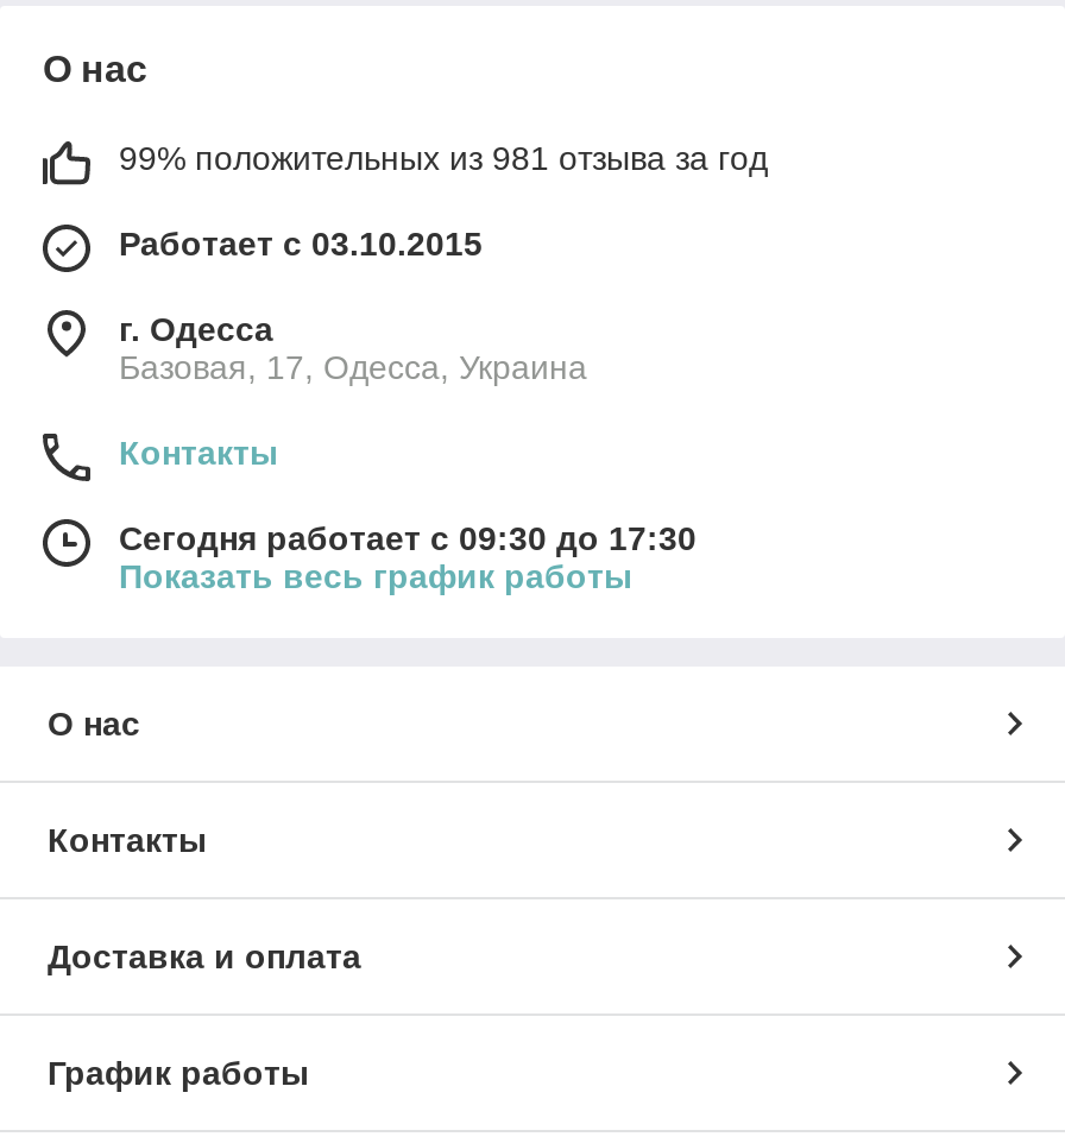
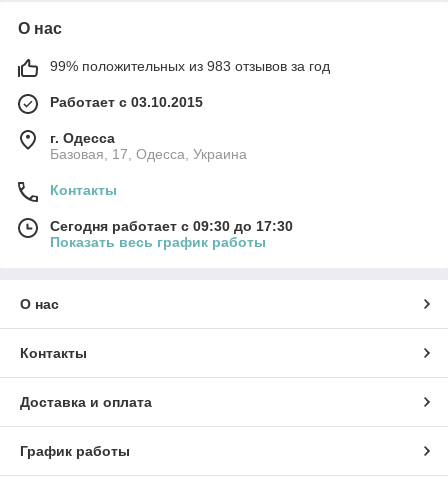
- 99% положительных из 981 отзыва за год
+ 99% положительных из 983 отзывов за год
